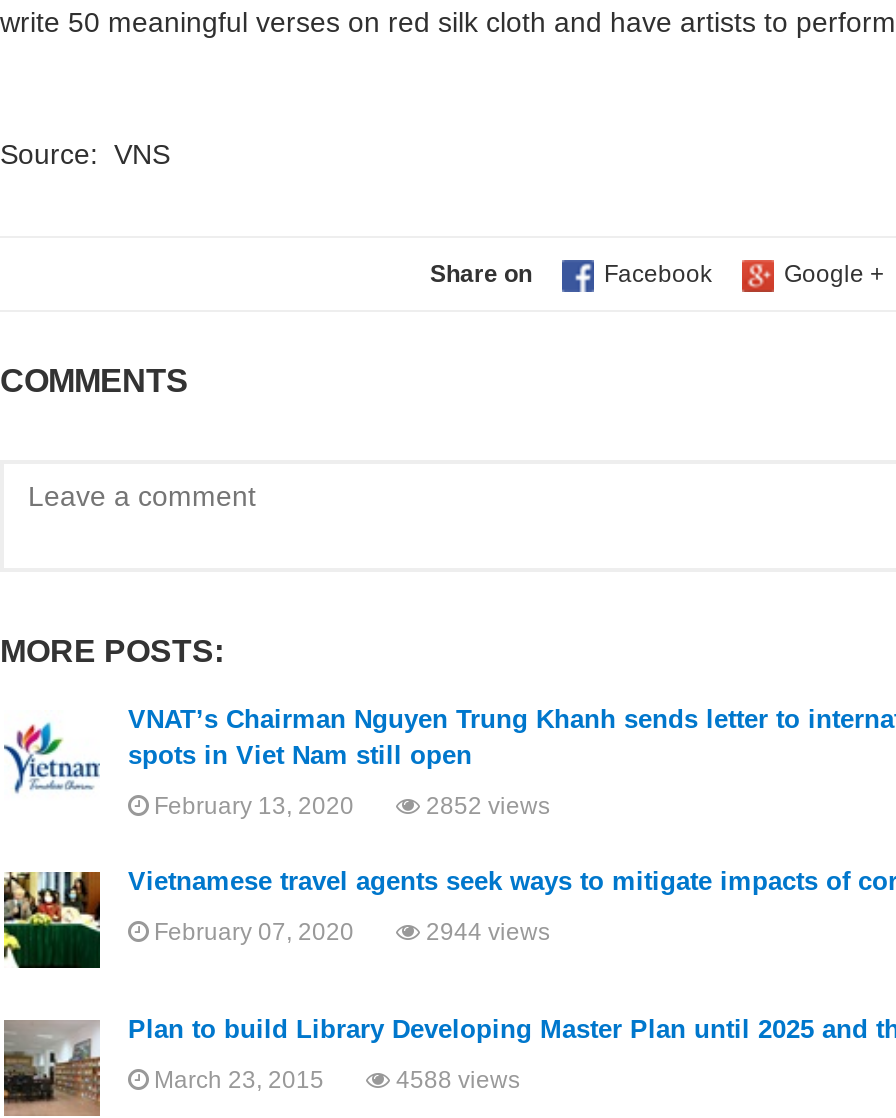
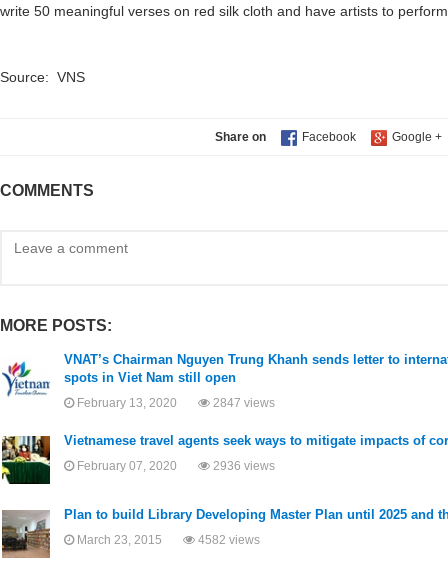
- February 13, 2020 2852 views
+ February 13, 2020 2847 views

- February 07, 2020 2944 views
+ February 07, 2020 2936 views

- March 23, 2015 4588 views
+ March 23, 2015 4582 views
